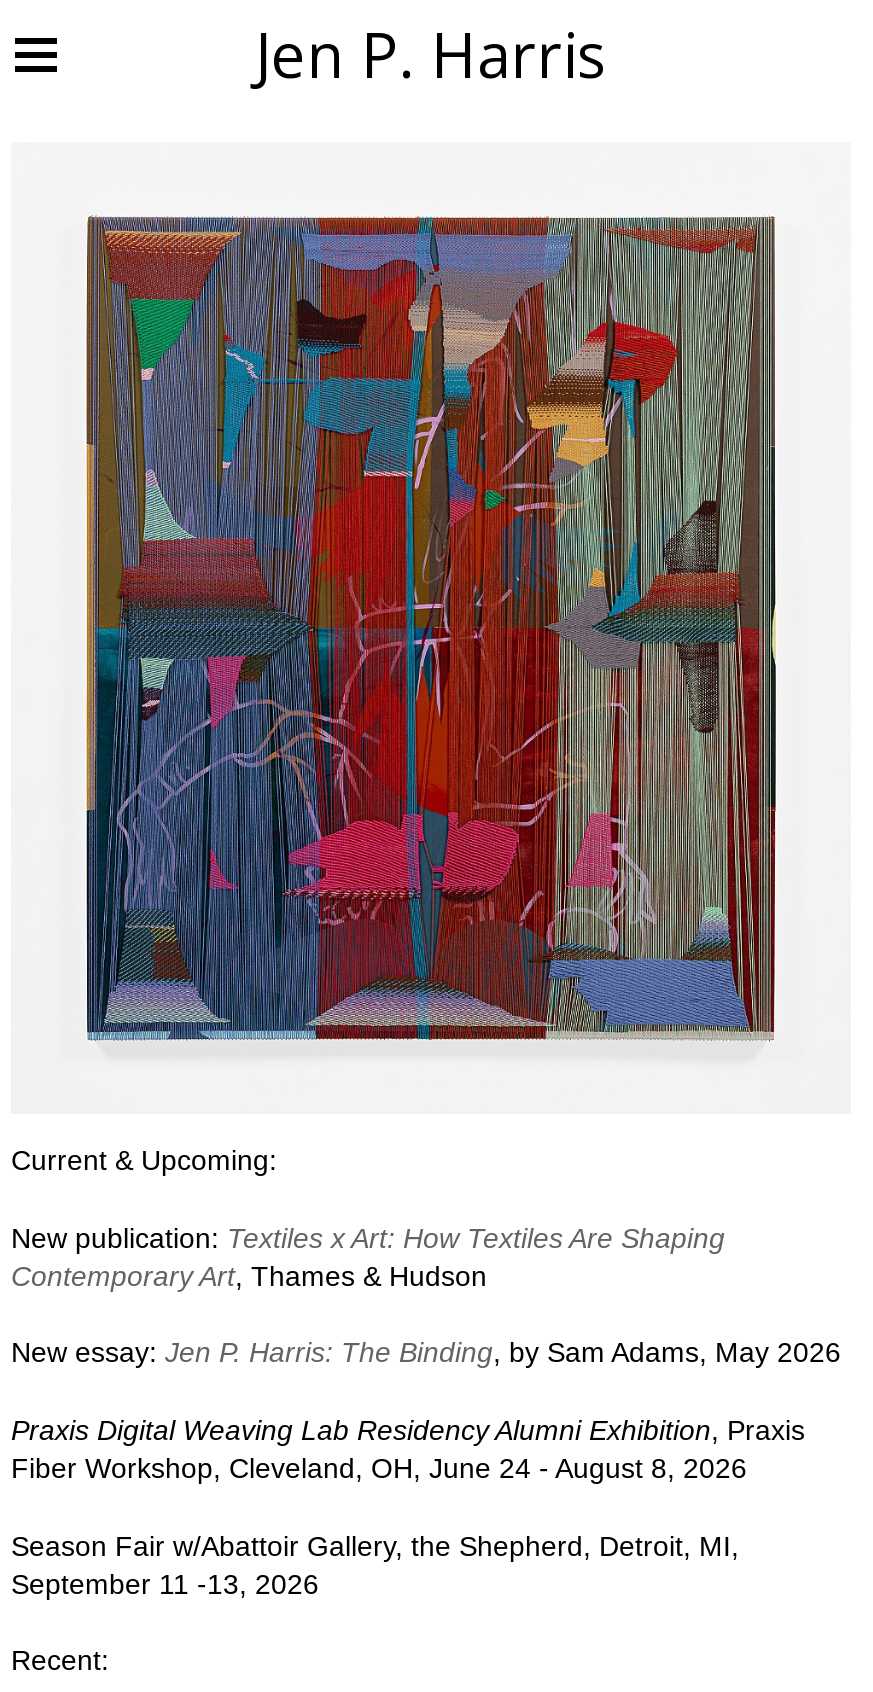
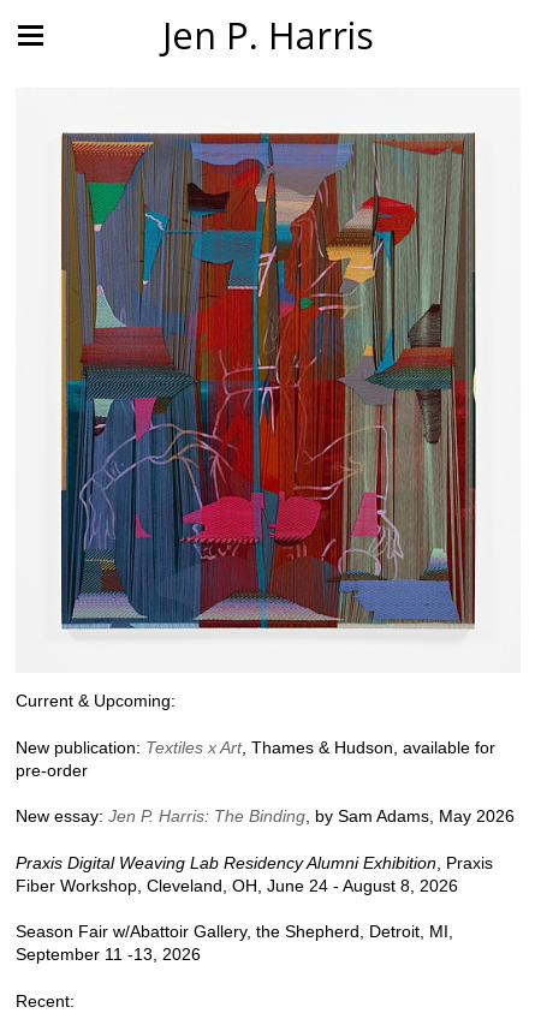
- New publication: Textiles x Art: How Textiles Are Shaping
- Contemporary Art, Thames & Hudson
+ New publication: Textiles x Art, Thames & Hudson, available for
+ pre-order
